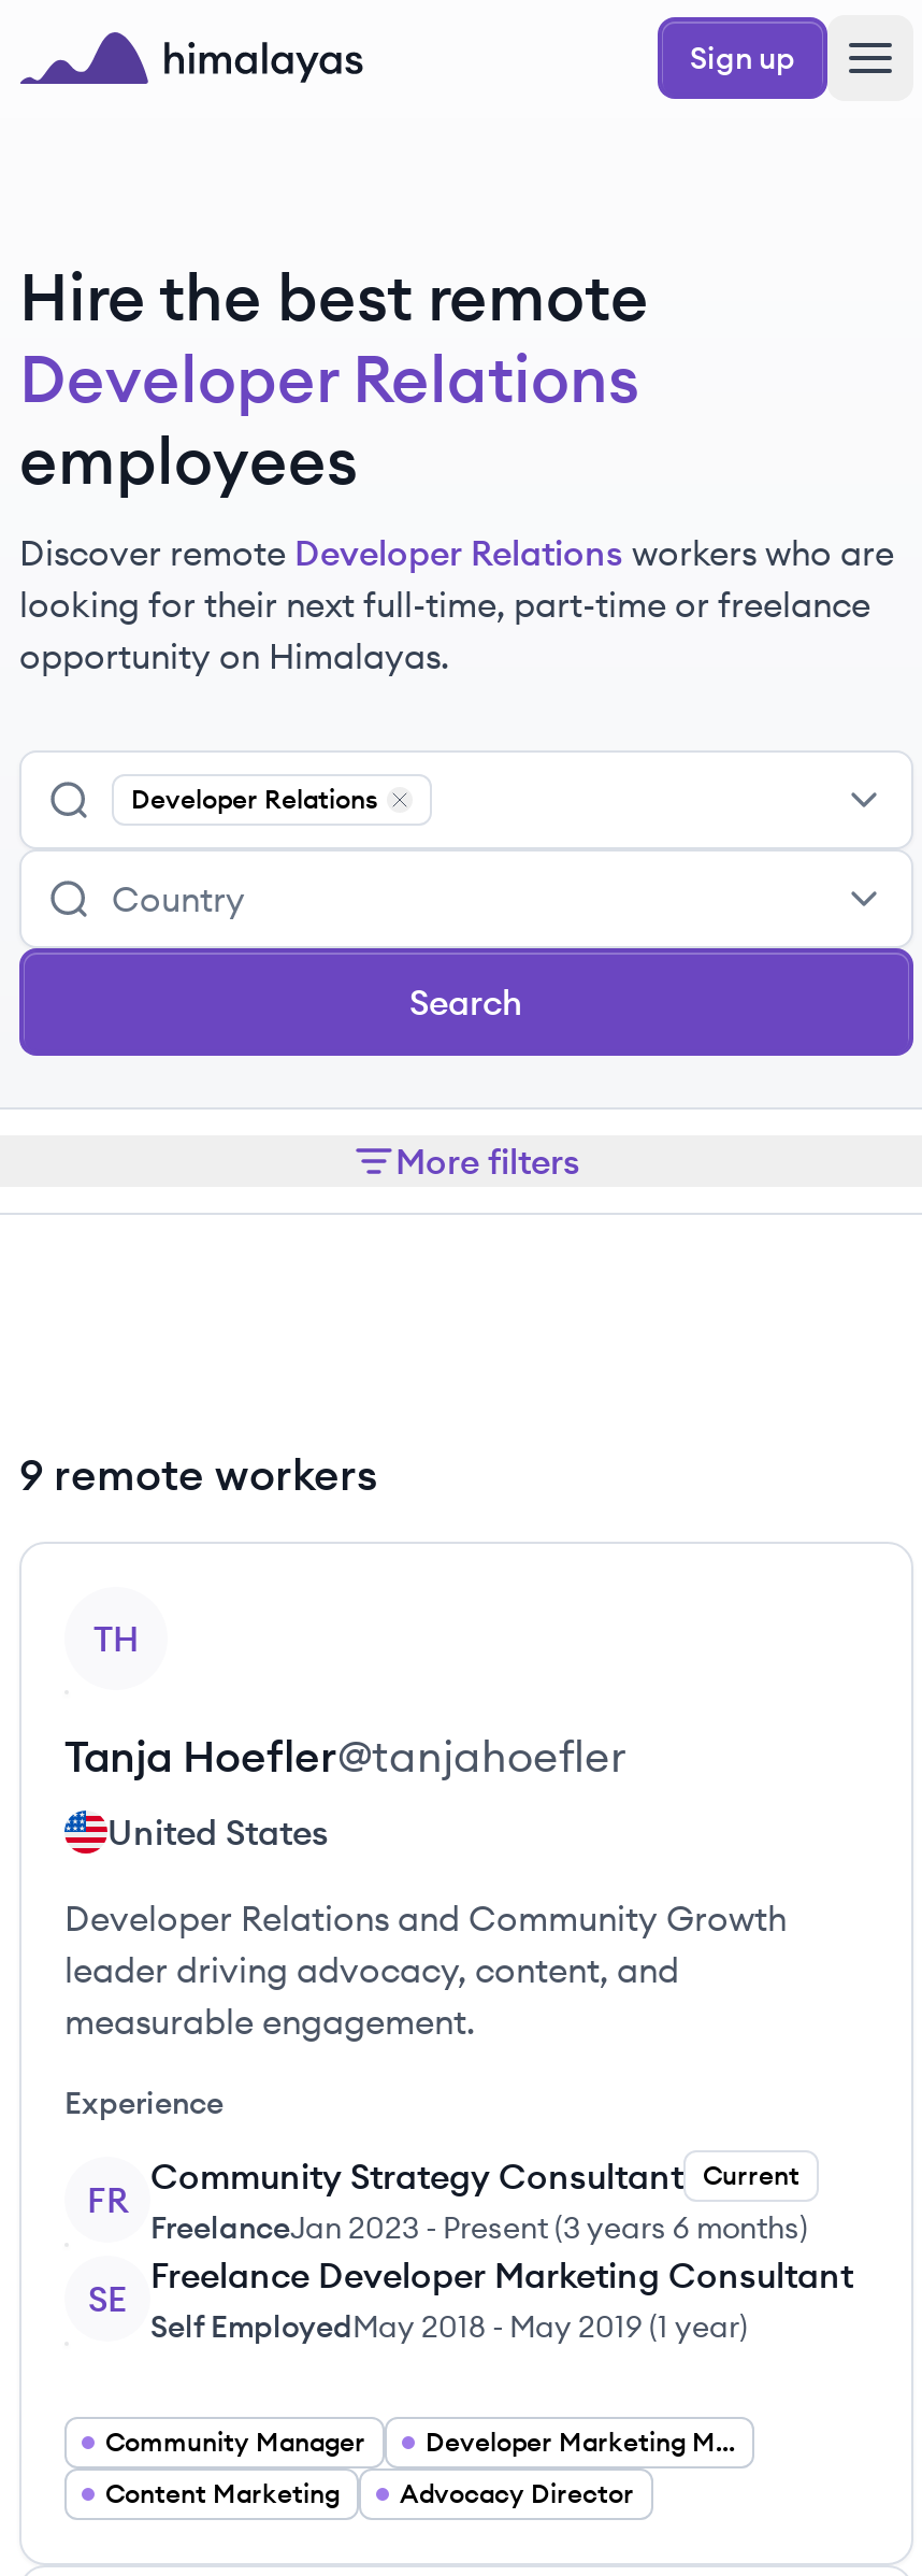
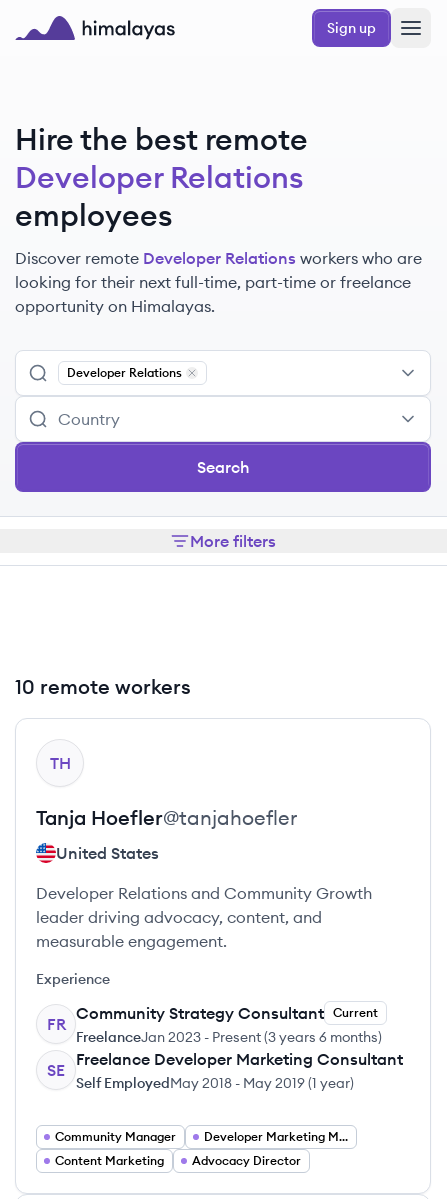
- 9 remote workers
+ 10 remote workers
